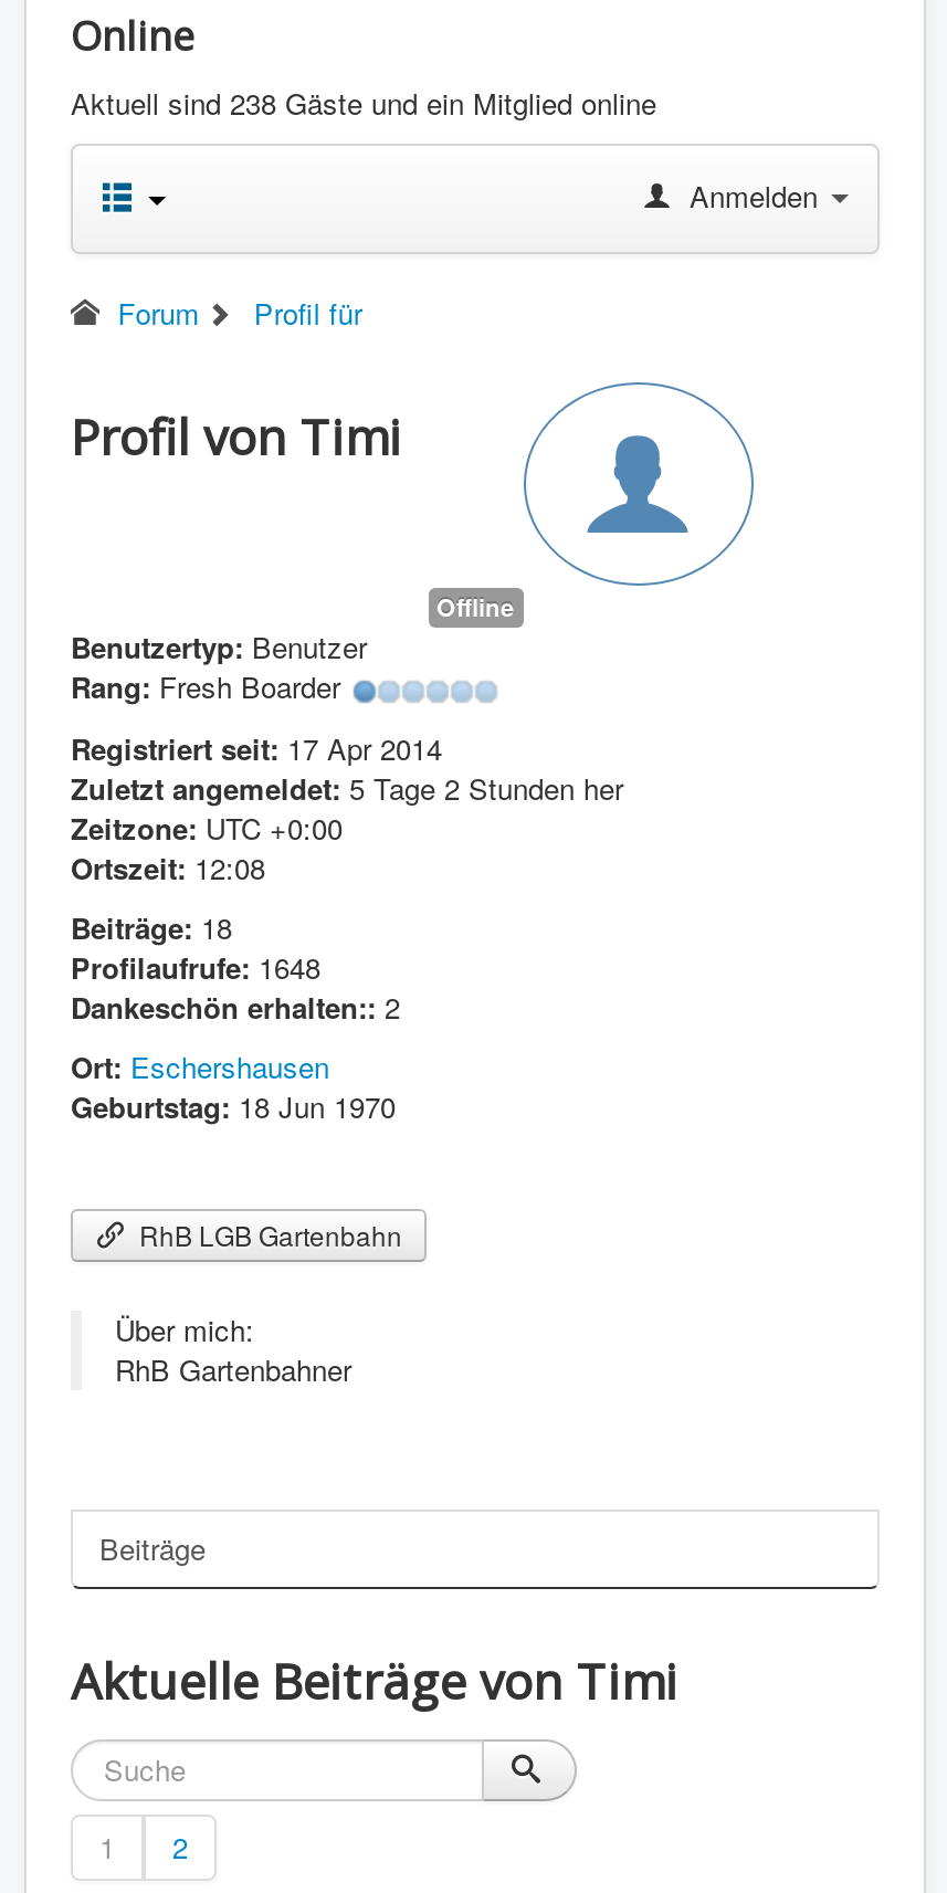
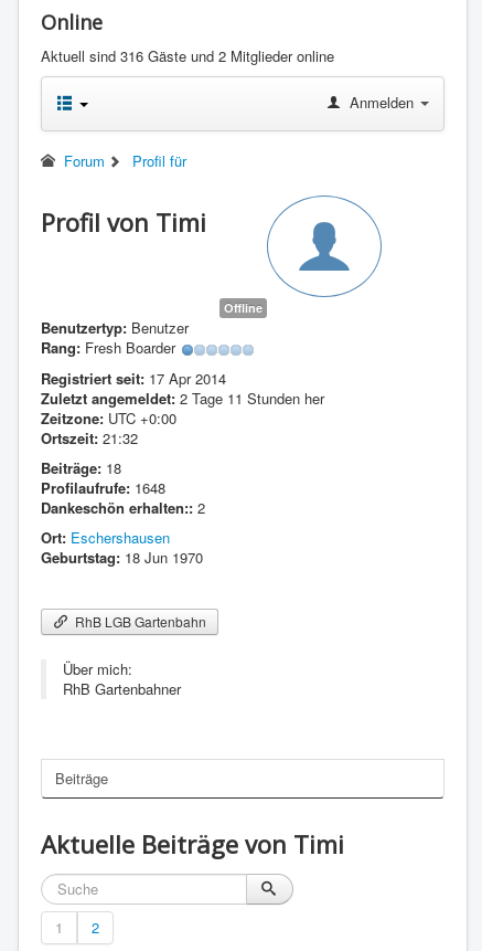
- Aktuell sind 238 Gäste und ein Mitglied online
+ Aktuell sind 316 Gäste und 2 Mitglieder online

- Zuletzt angemeldet: 5 Tage 2 Stunden her
+ Zuletzt angemeldet: 2 Tage 11 Stunden her

- Ortszeit: 12:08
+ Ortszeit: 21:32
